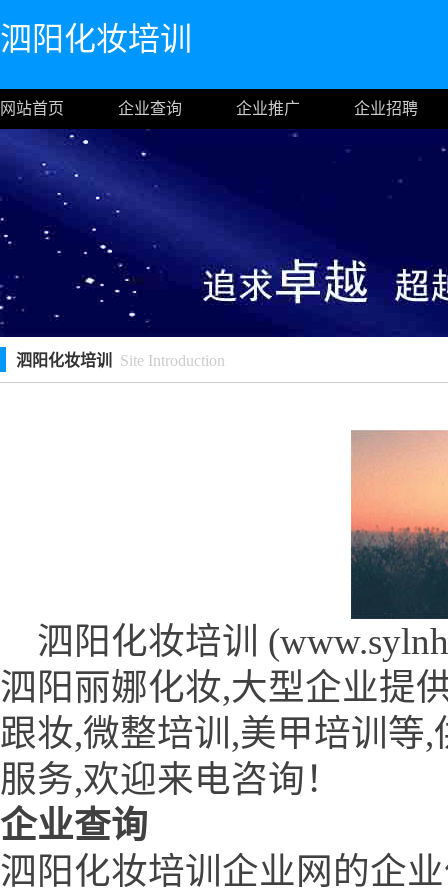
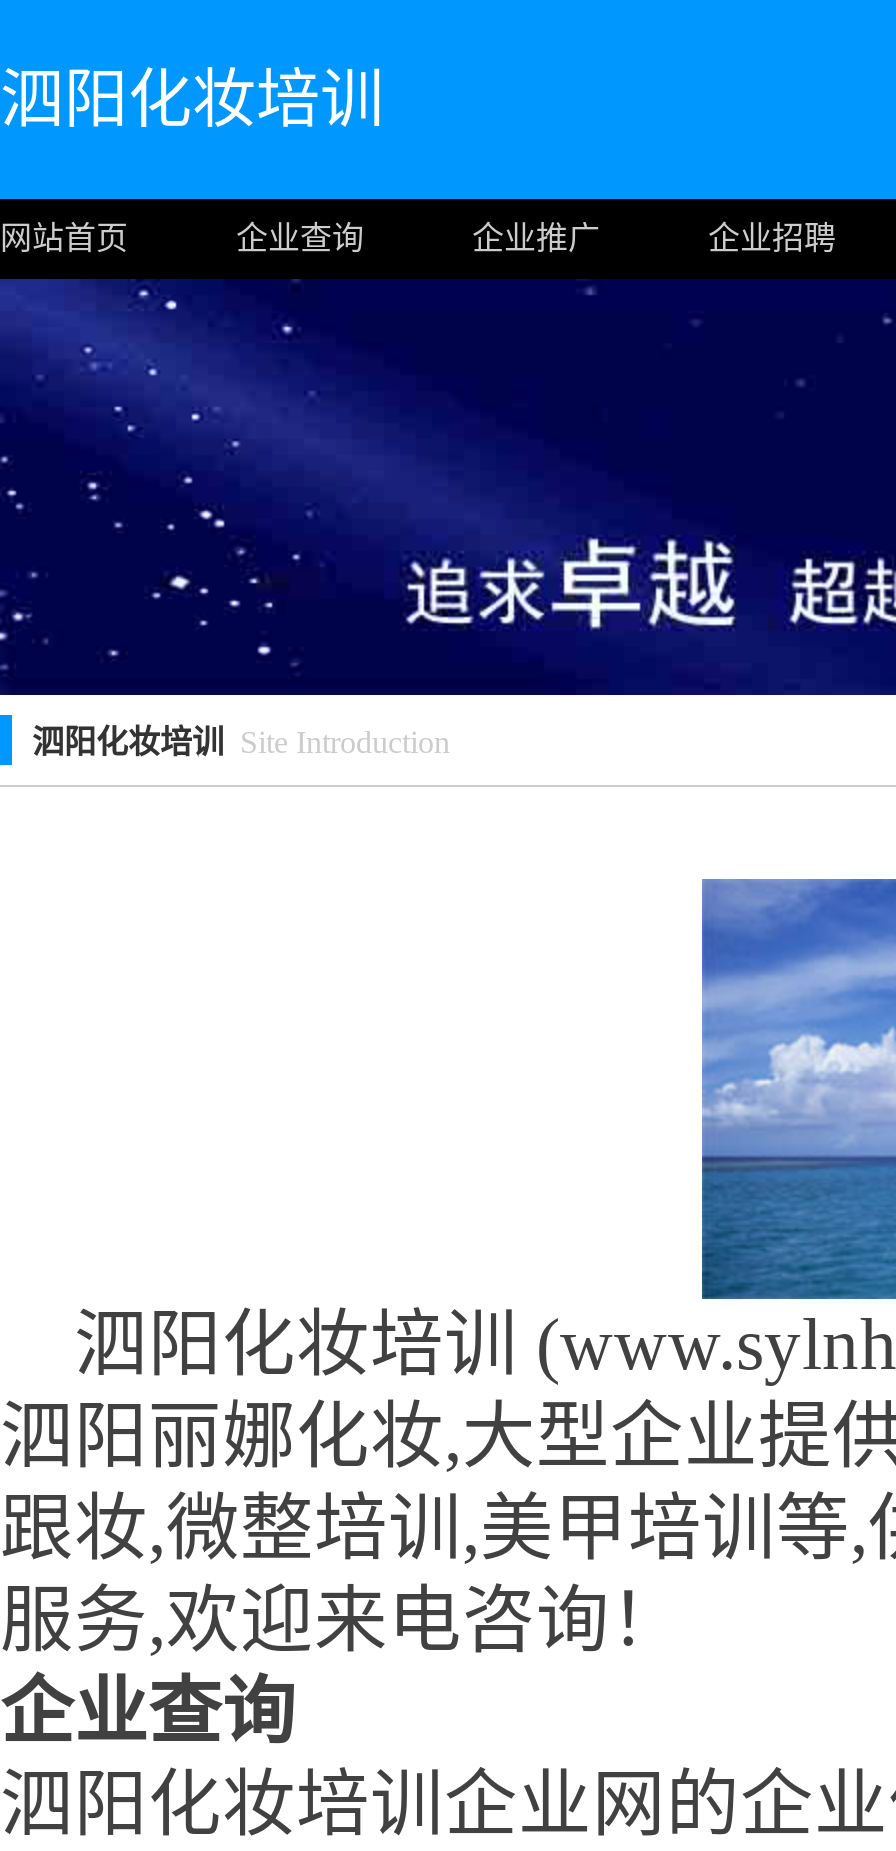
- [image]
+ [image]
